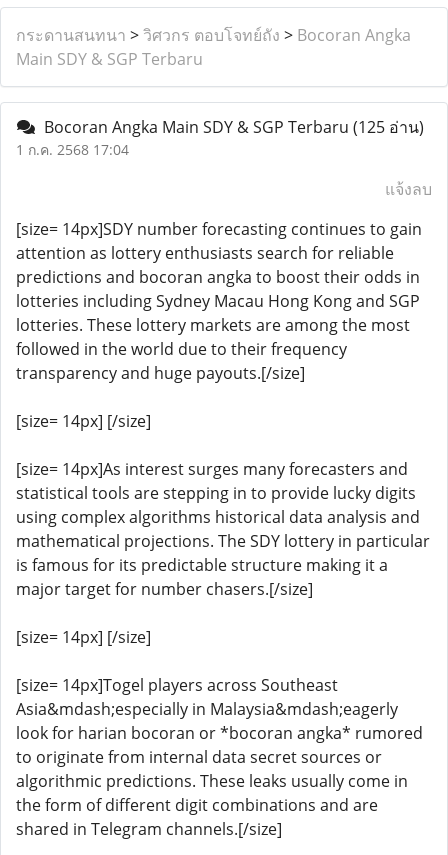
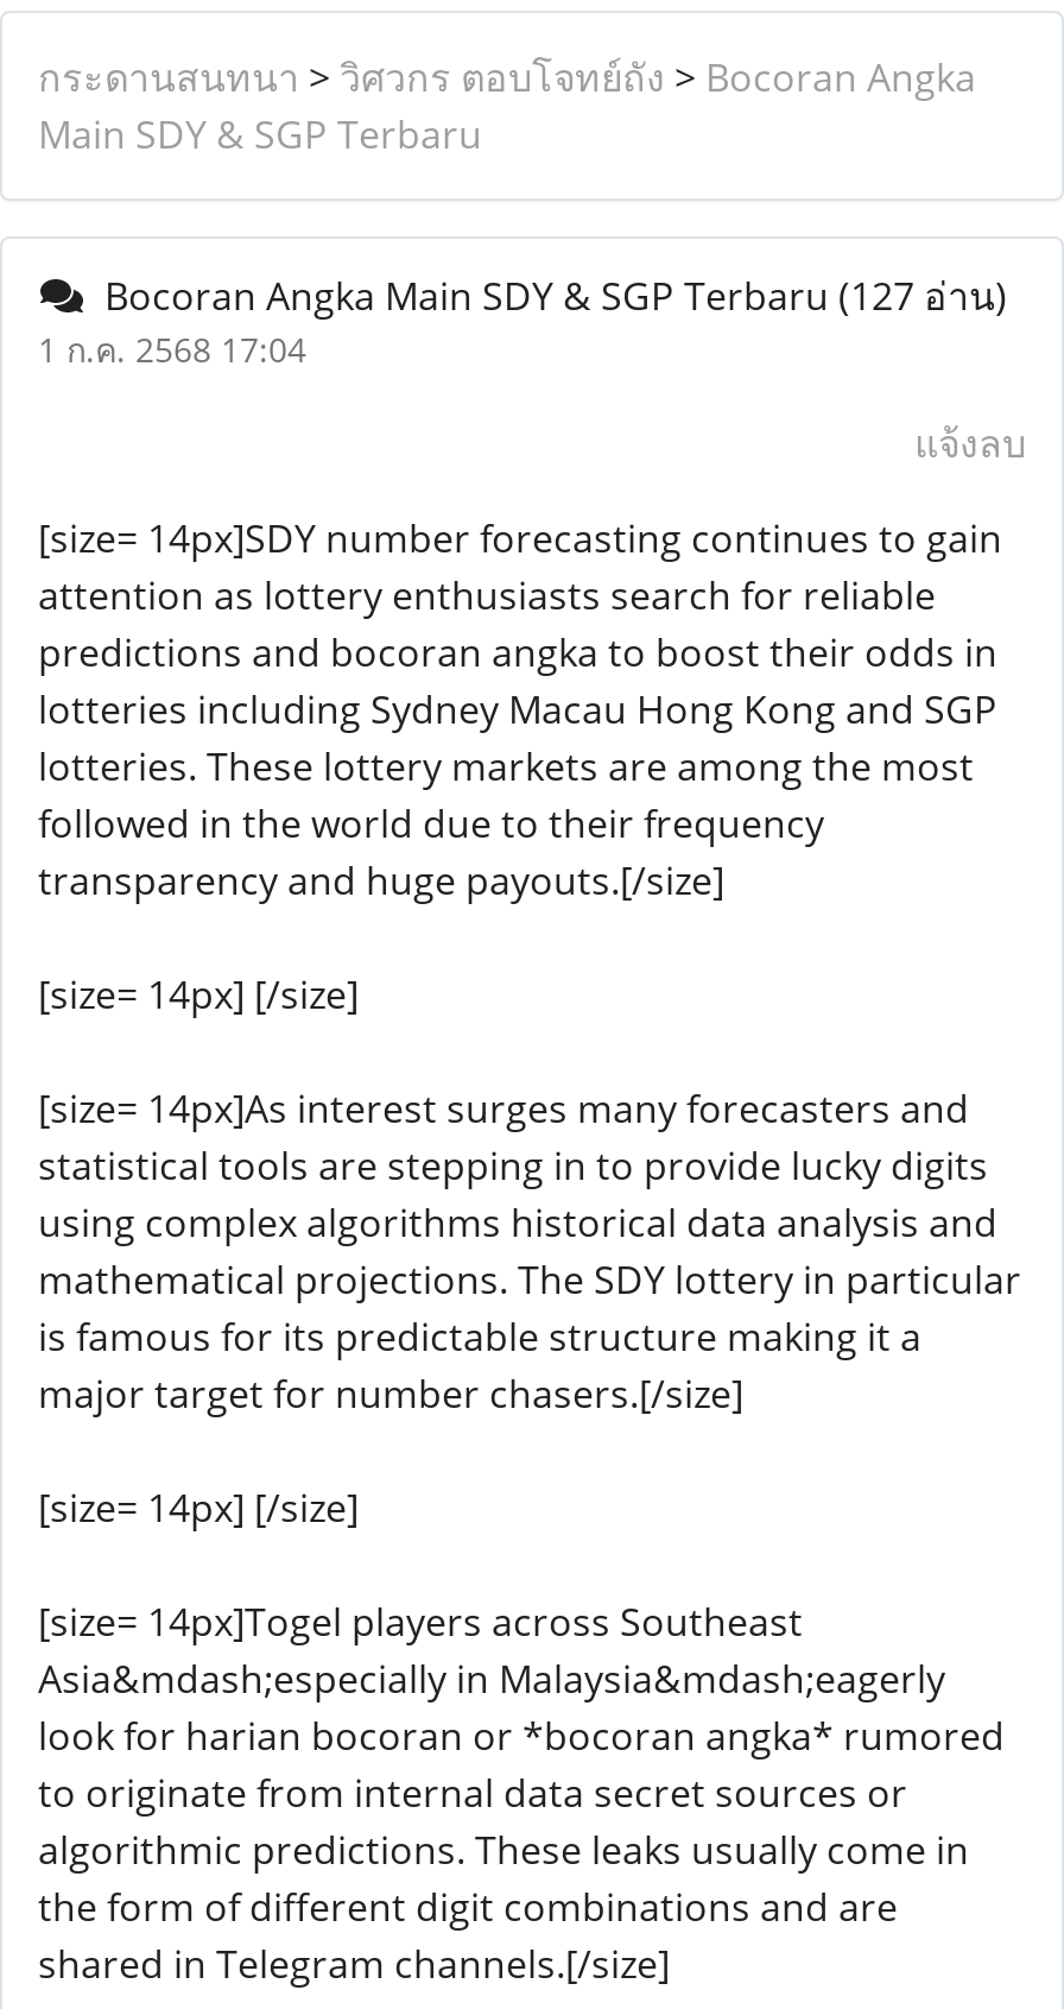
- Bocoran Angka Main SDY & SGP Terbaru (125 อ่าน)
+ Bocoran Angka Main SDY & SGP Terbaru (127 อ่าน)
